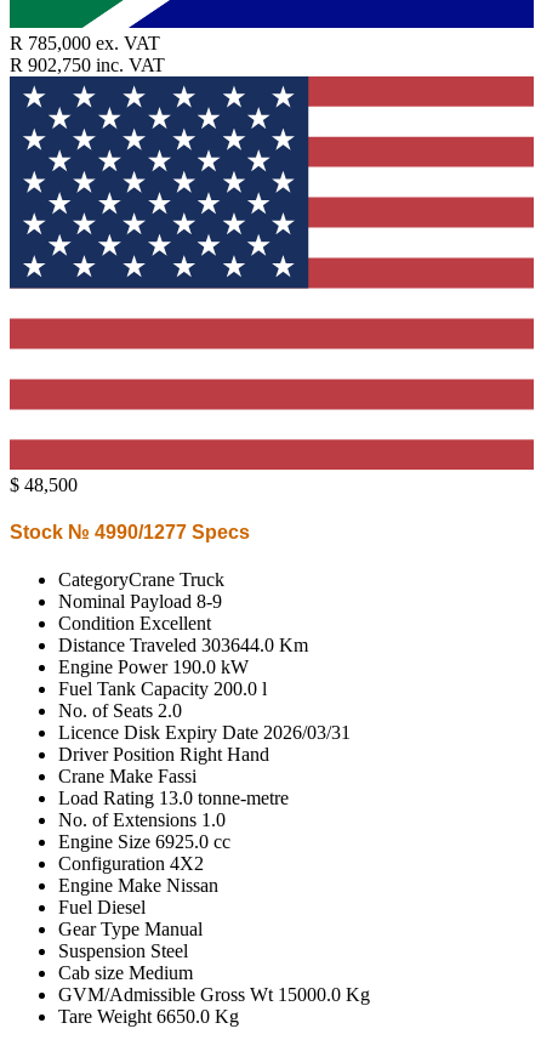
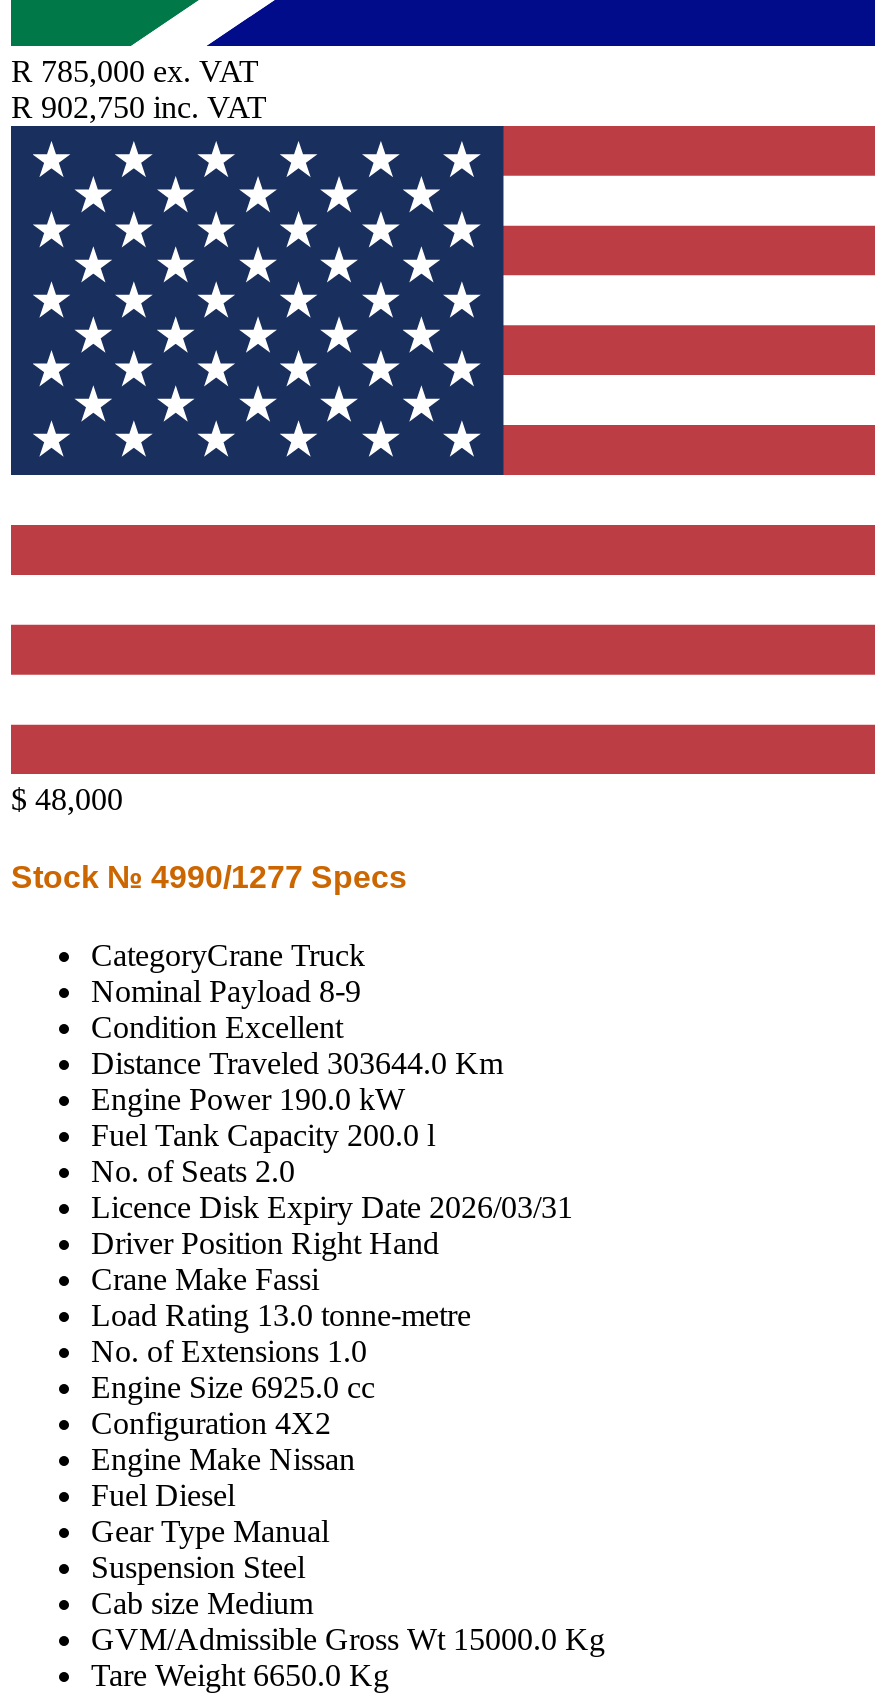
- $ 48,500
+ $ 48,000
